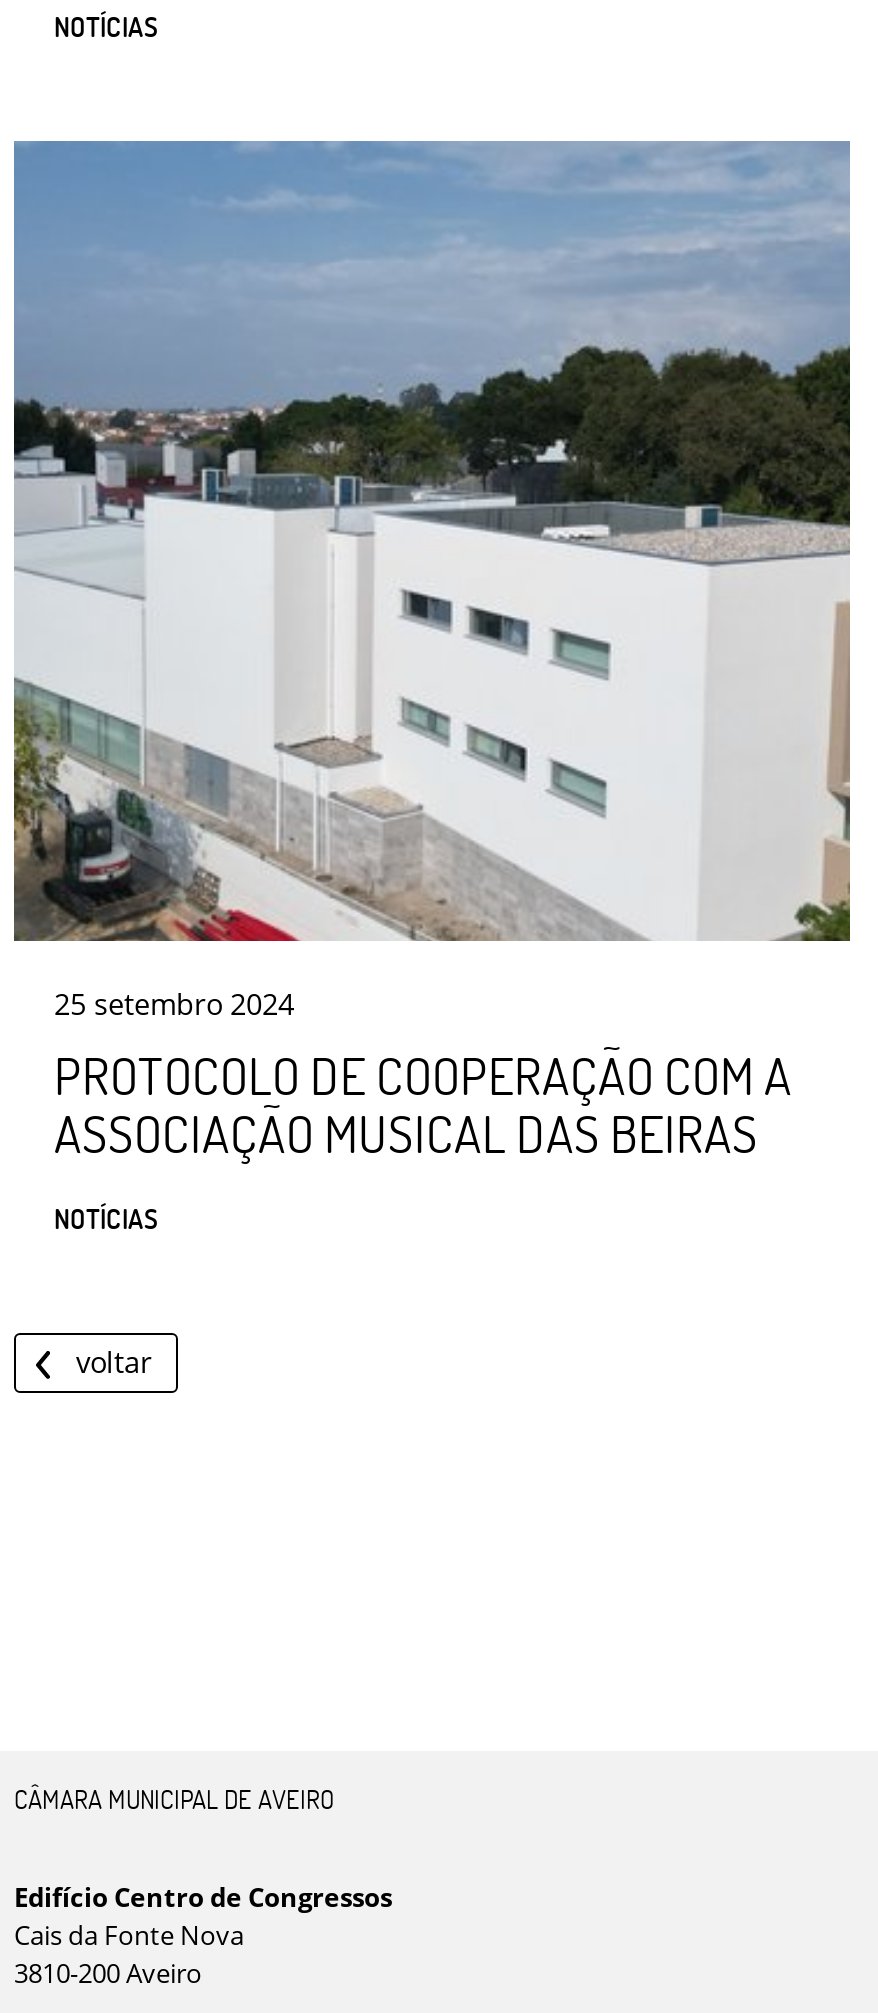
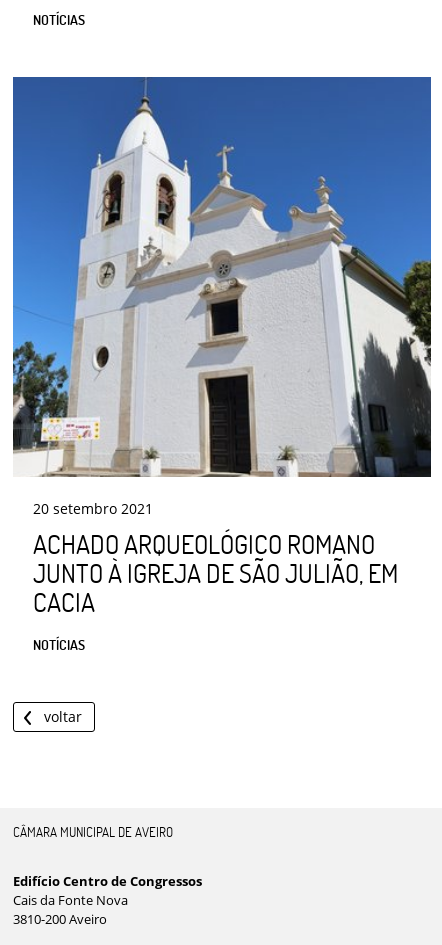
- [image]
- 25 setembro 2024
- PROTOCOLO DE COOPERAÇÃO COM A
- ASSOCIAÇÃO MUSICAL DAS BEIRAS
+ [image]
+ 20 setembro 2021
+ ACHADO ARQUEOLÓGICO ROMANO
+ JUNTO À IGREJA DE SÃO JULIÃO, EM
+ CACIA

moved down: NOTÍCIAS | voltar
